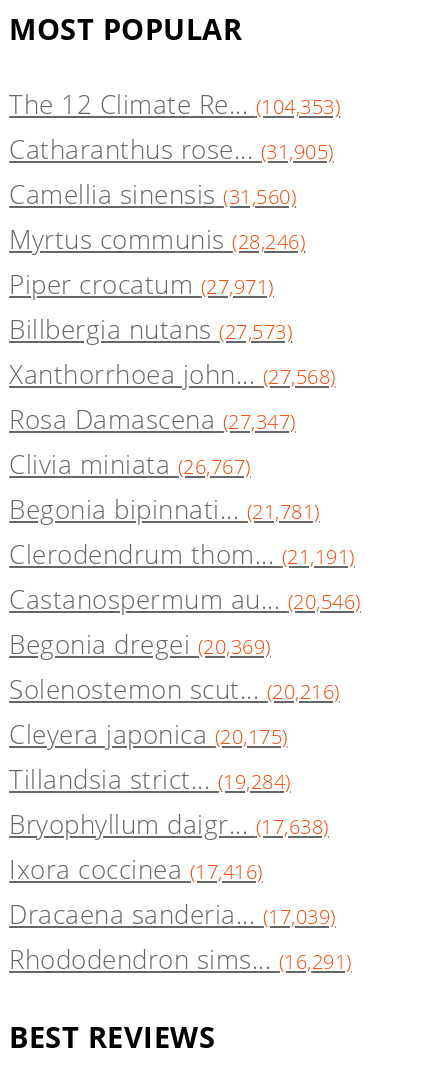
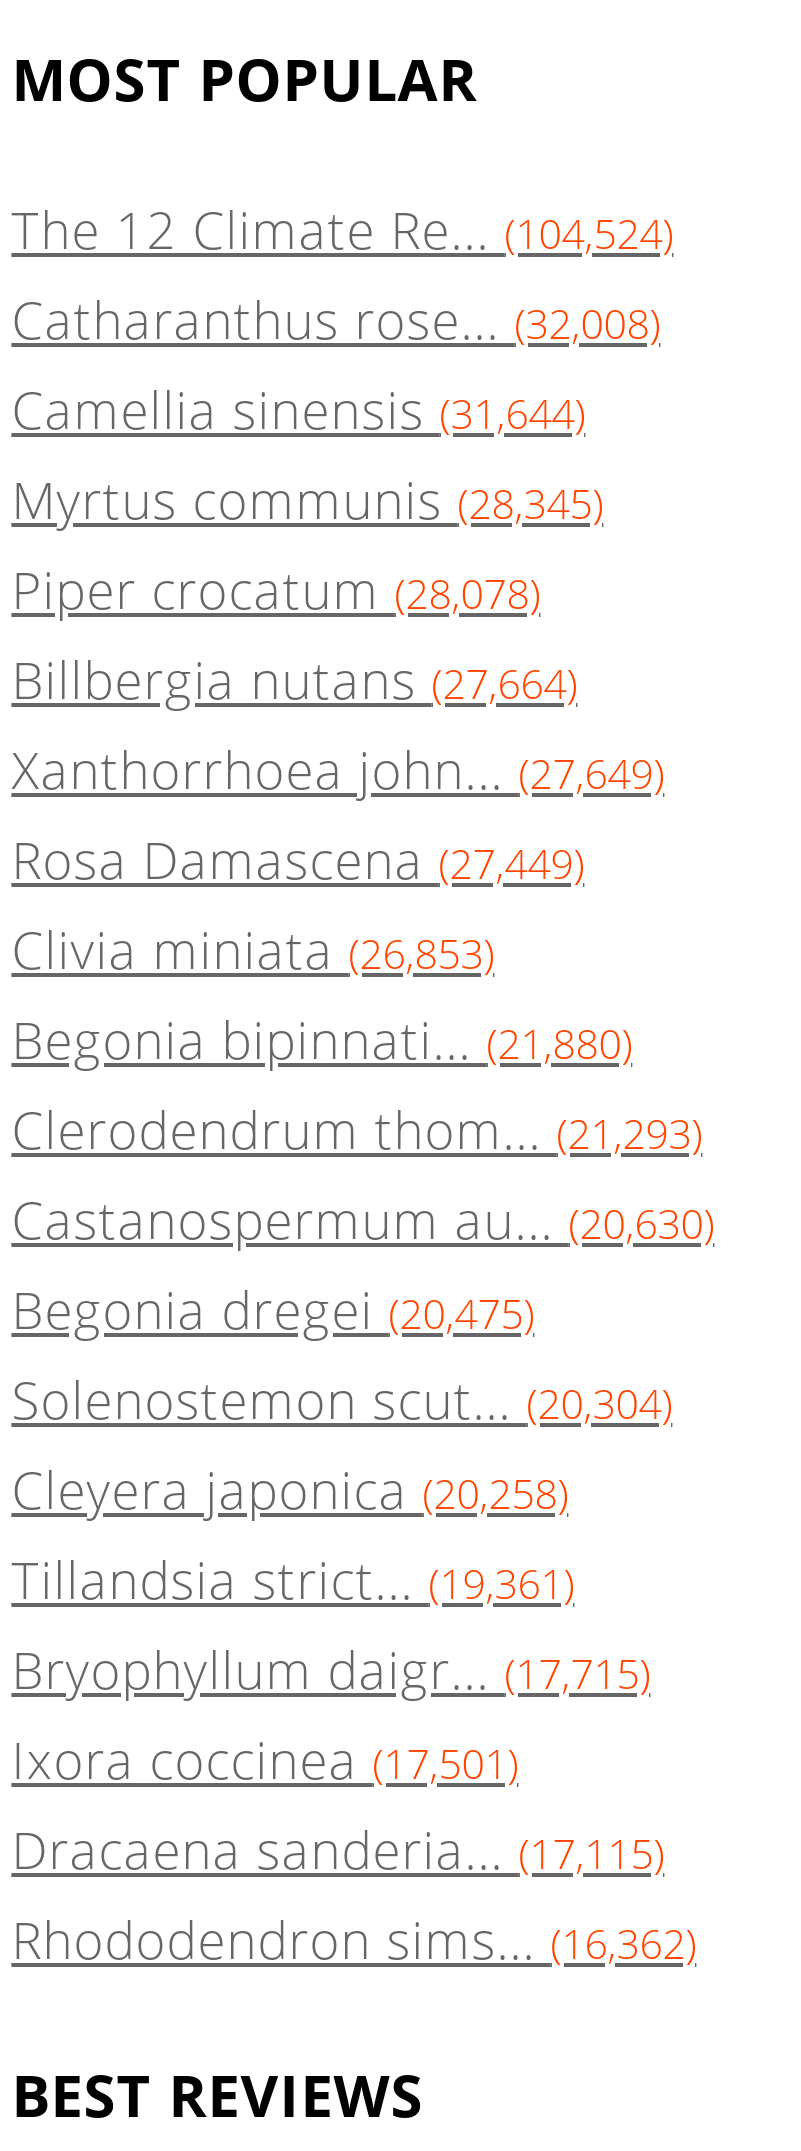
- The 12 Climate Re... (104,353)
+ The 12 Climate Re... (104,524)

- Catharanthus rose... (31,905)
+ Catharanthus rose... (32,008)

- Camellia sinensis (31,560)
+ Camellia sinensis (31,644)

- Myrtus communis (28,246)
+ Myrtus communis (28,345)

- Piper crocatum (27,971)
+ Piper crocatum (28,078)

- Billbergia nutans (27,573)
+ Billbergia nutans (27,664)

- Xanthorrhoea john... (27,568)
+ Xanthorrhoea john... (27,649)

- Rosa Damascena (27,347)
+ Rosa Damascena (27,449)

- Clivia miniata (26,767)
+ Clivia miniata (26,853)

- Begonia bipinnati... (21,781)
+ Begonia bipinnati... (21,880)

- Clerodendrum thom... (21,191)
+ Clerodendrum thom... (21,293)

- Castanospermum au... (20,546)
+ Castanospermum au... (20,630)

- Begonia dregei (20,369)
+ Begonia dregei (20,475)

- Solenostemon scut... (20,216)
+ Solenostemon scut... (20,304)

- Cleyera japonica (20,175)
+ Cleyera japonica (20,258)

- Tillandsia strict... (19,284)
+ Tillandsia strict... (19,361)

- Bryophyllum daigr... (17,638)
+ Bryophyllum daigr... (17,715)

- Ixora coccinea (17,416)
+ Ixora coccinea (17,501)

- Dracaena sanderia... (17,039)
+ Dracaena sanderia... (17,115)

- Rhododendron sims... (16,291)
+ Rhododendron sims... (16,362)
